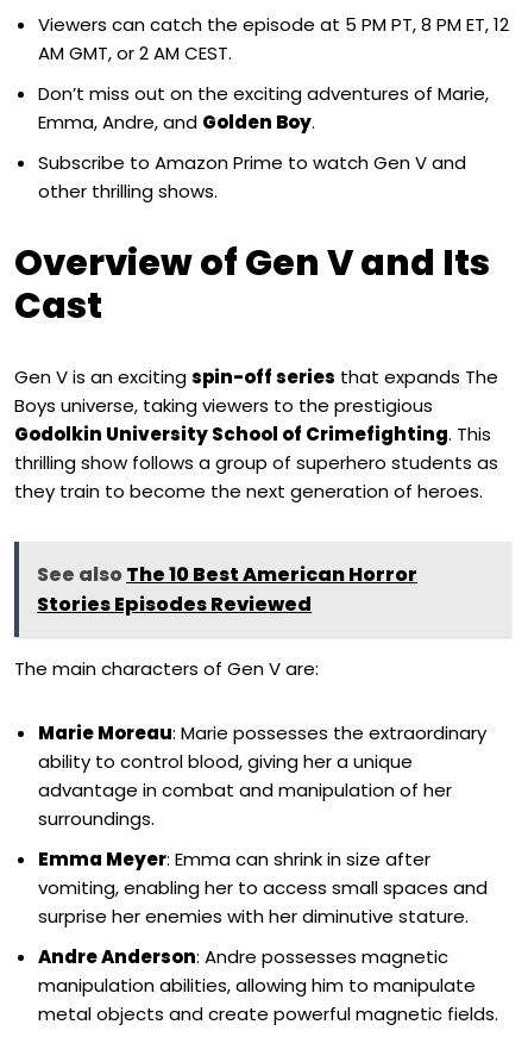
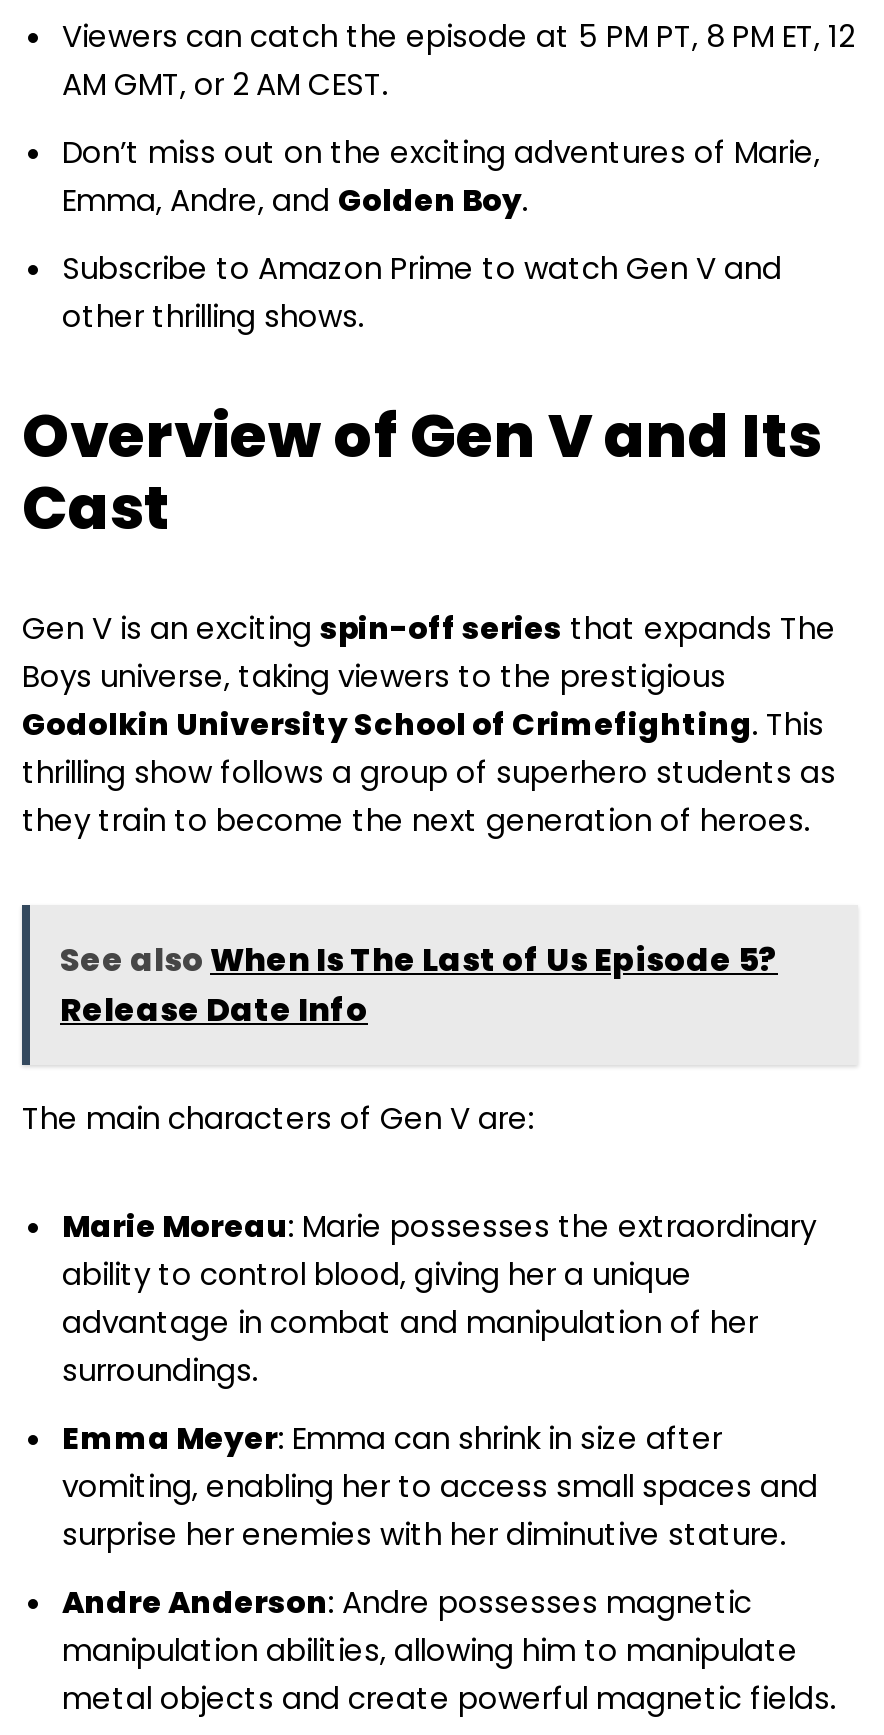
- See also The 10 Best American Horror
- Stories Episodes Reviewed
+ See also When Is The Last of Us Episode 5?
+ Release Date Info
